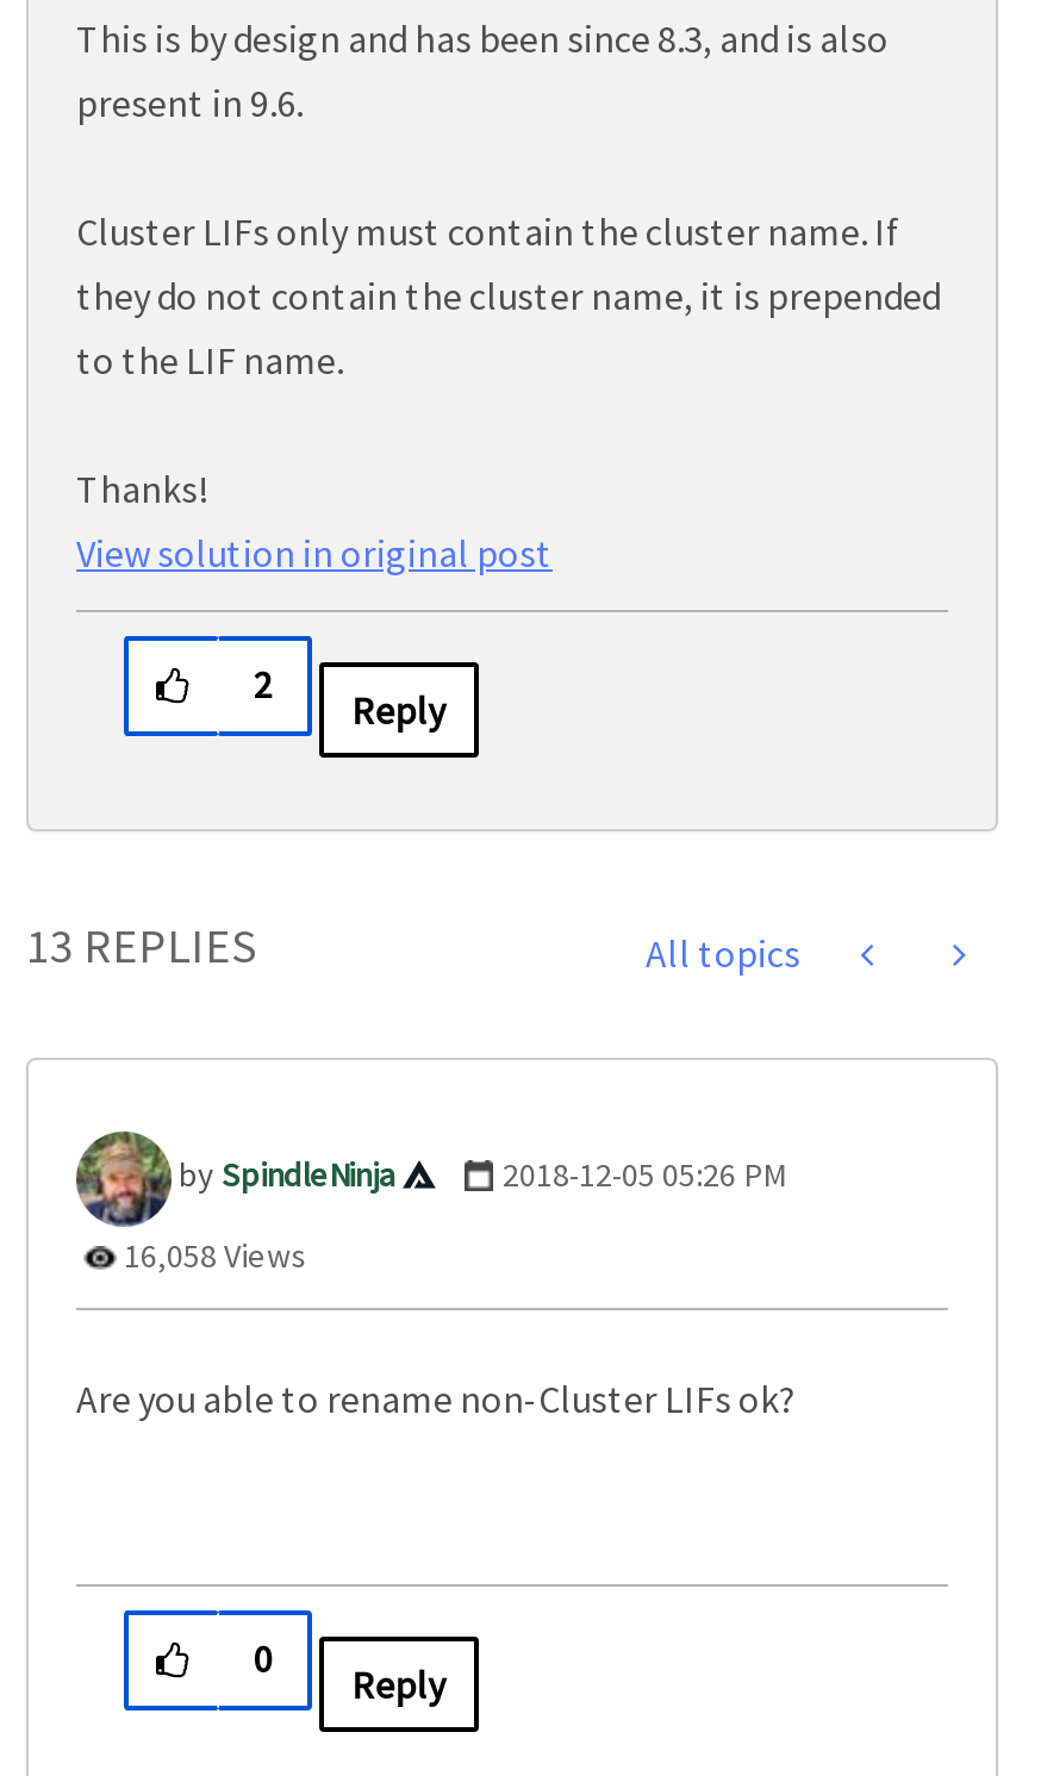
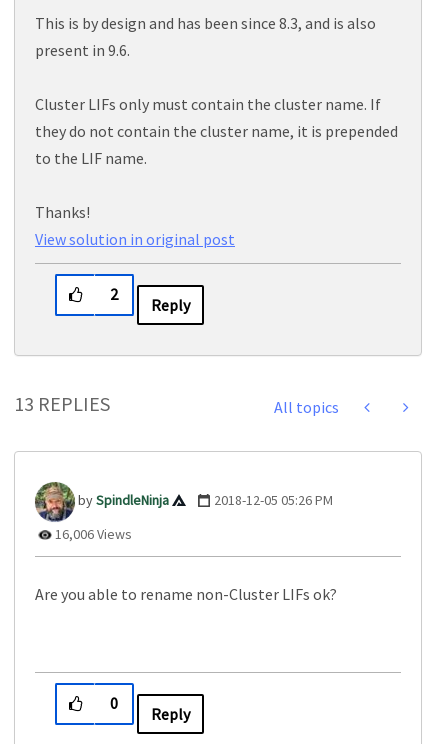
- 16,058 Views
+ 16,006 Views
